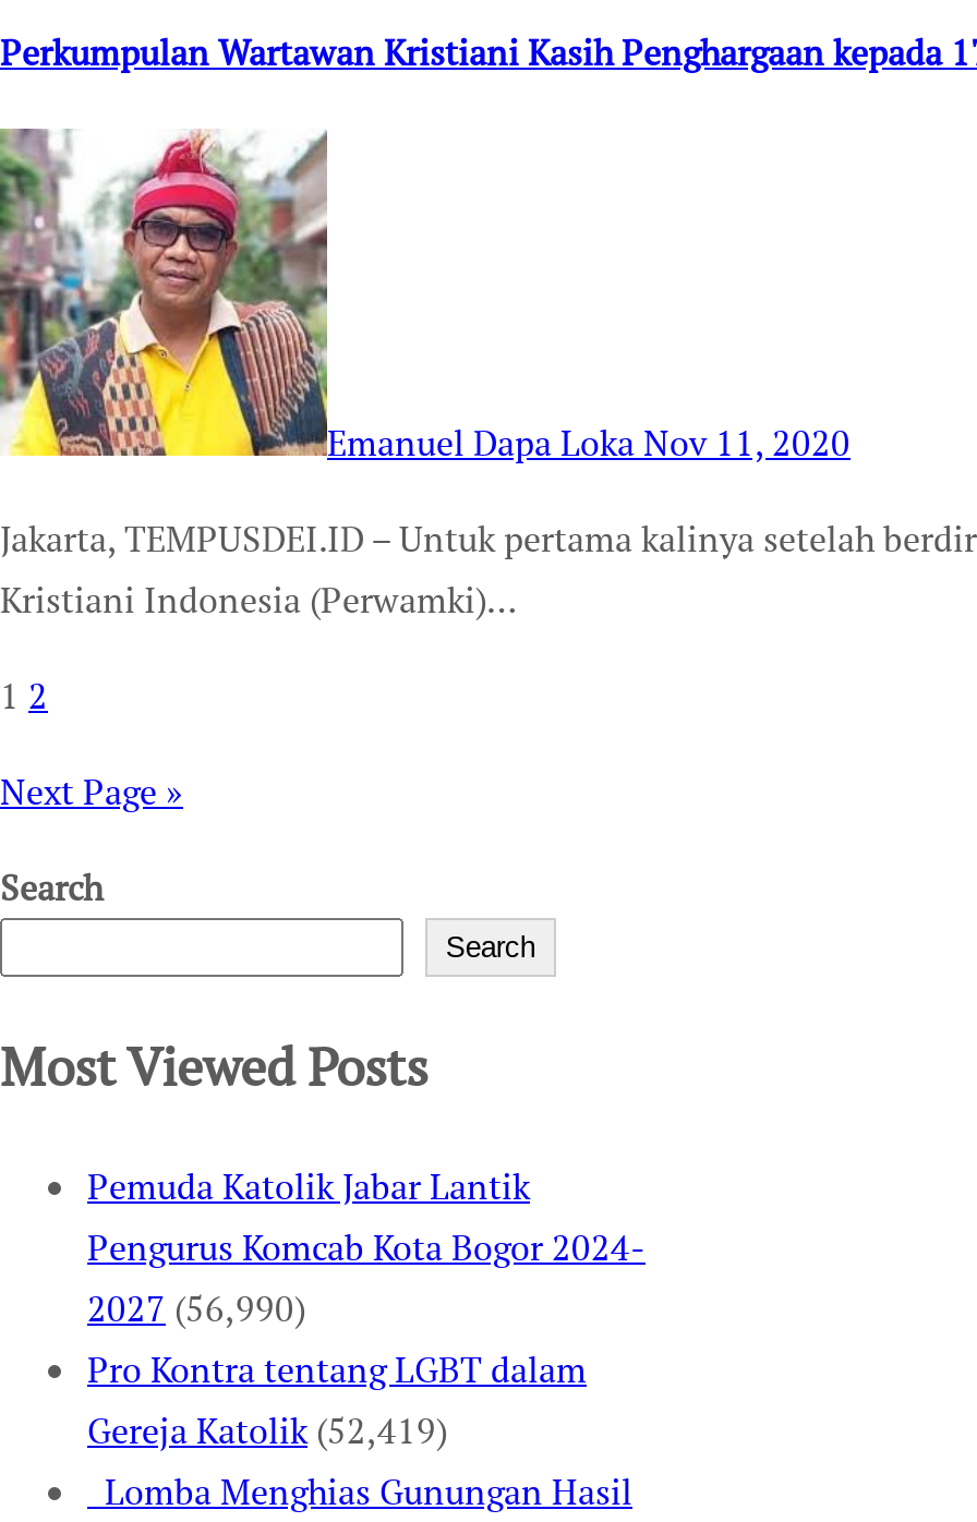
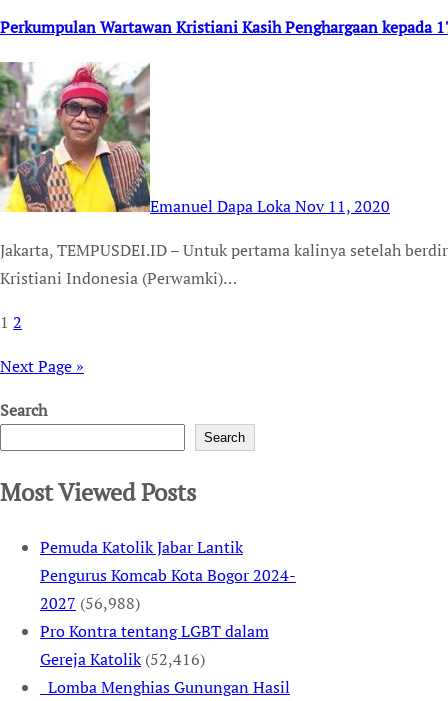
- 2027 (56,990)
+ 2027 (56,988)

- Gereja Katolik (52,419)
+ Gereja Katolik (52,416)
